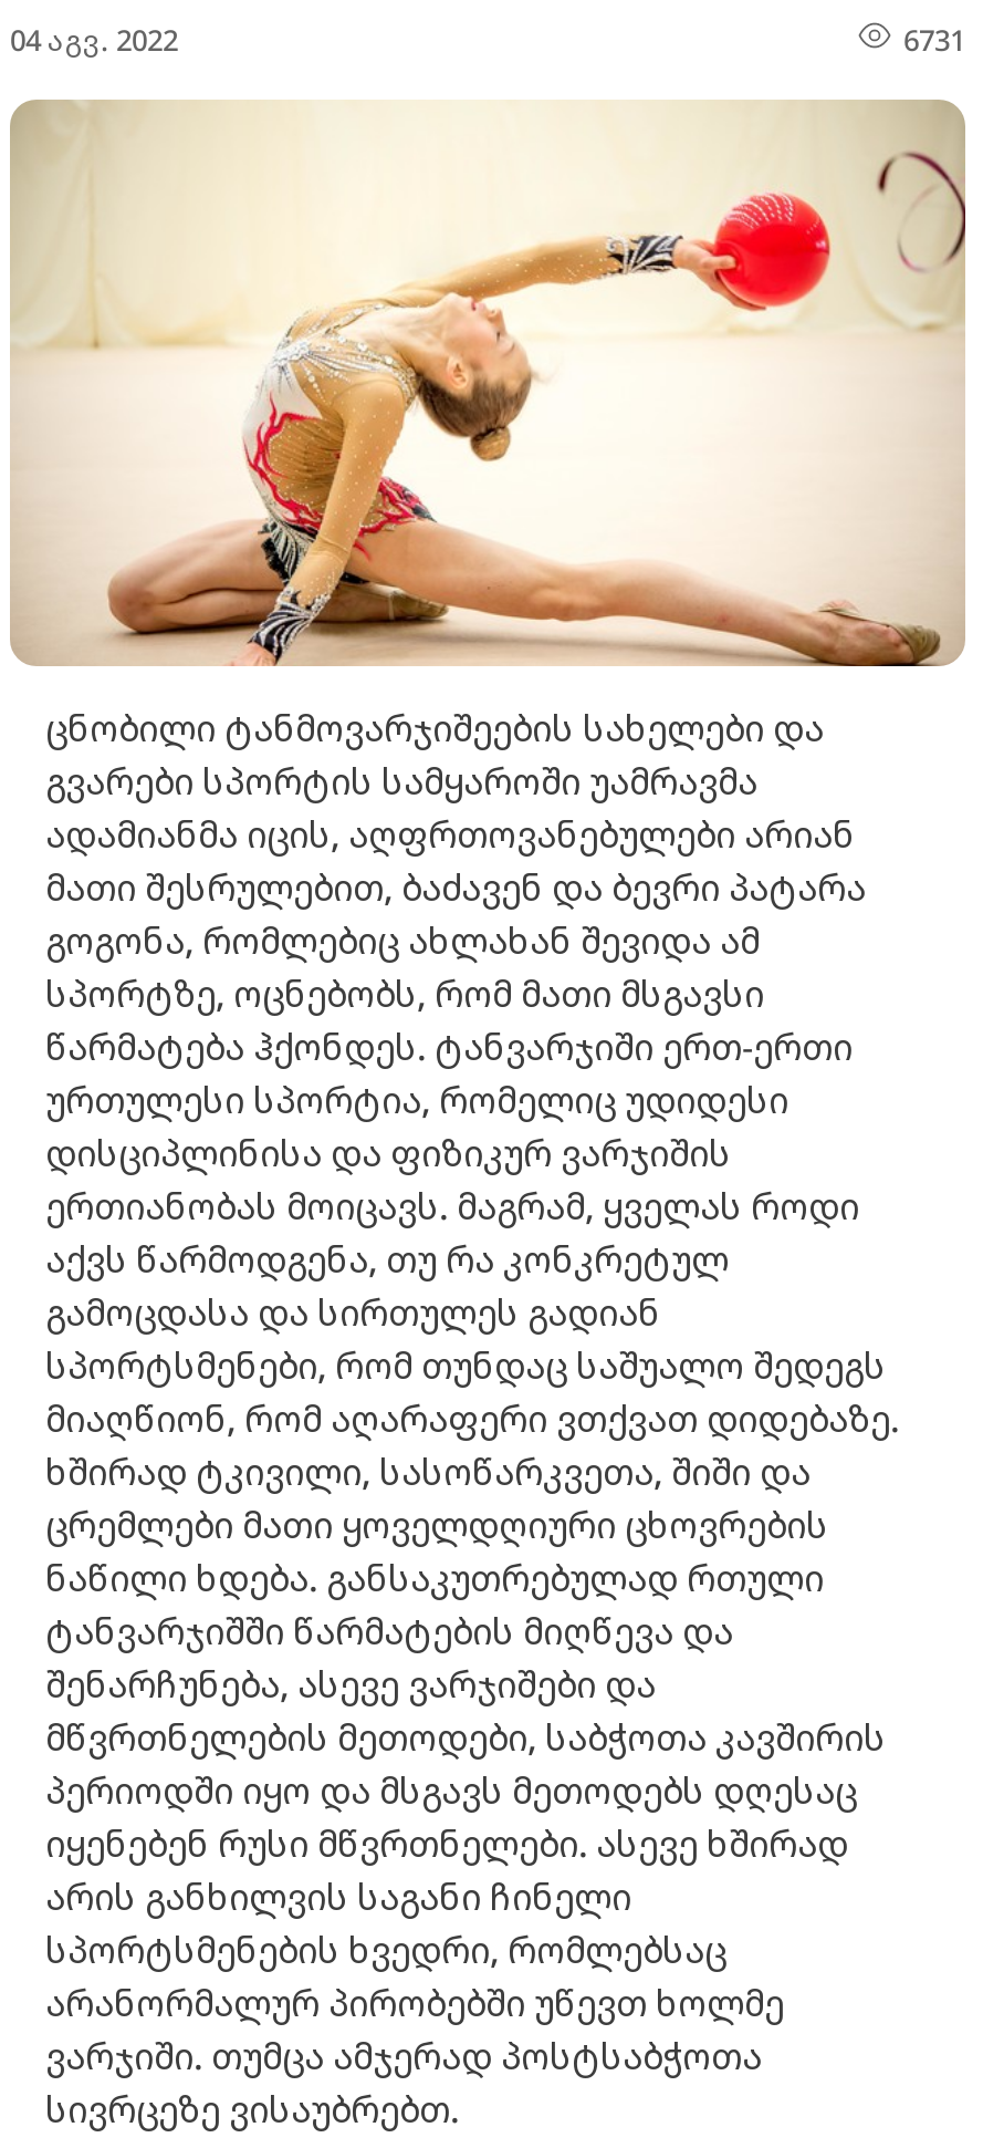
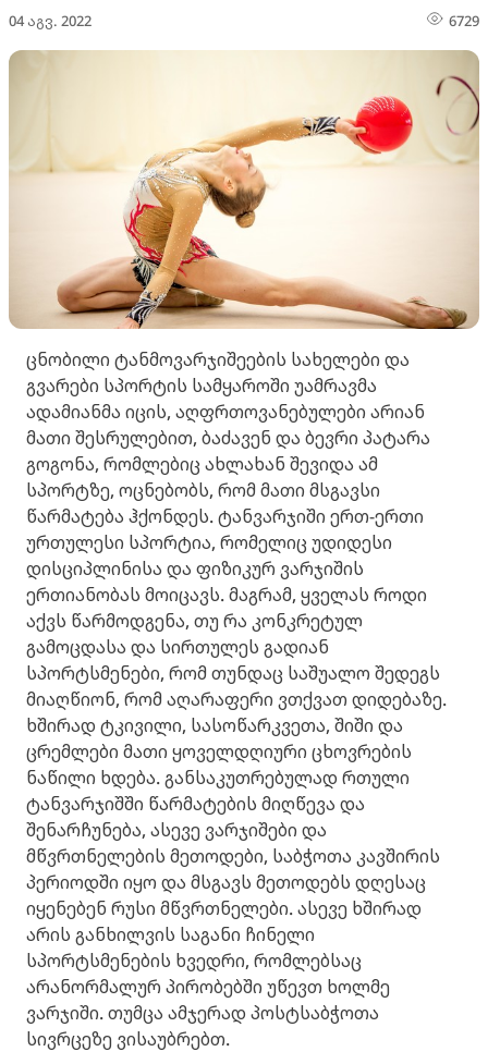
- 6731
+ 6729
